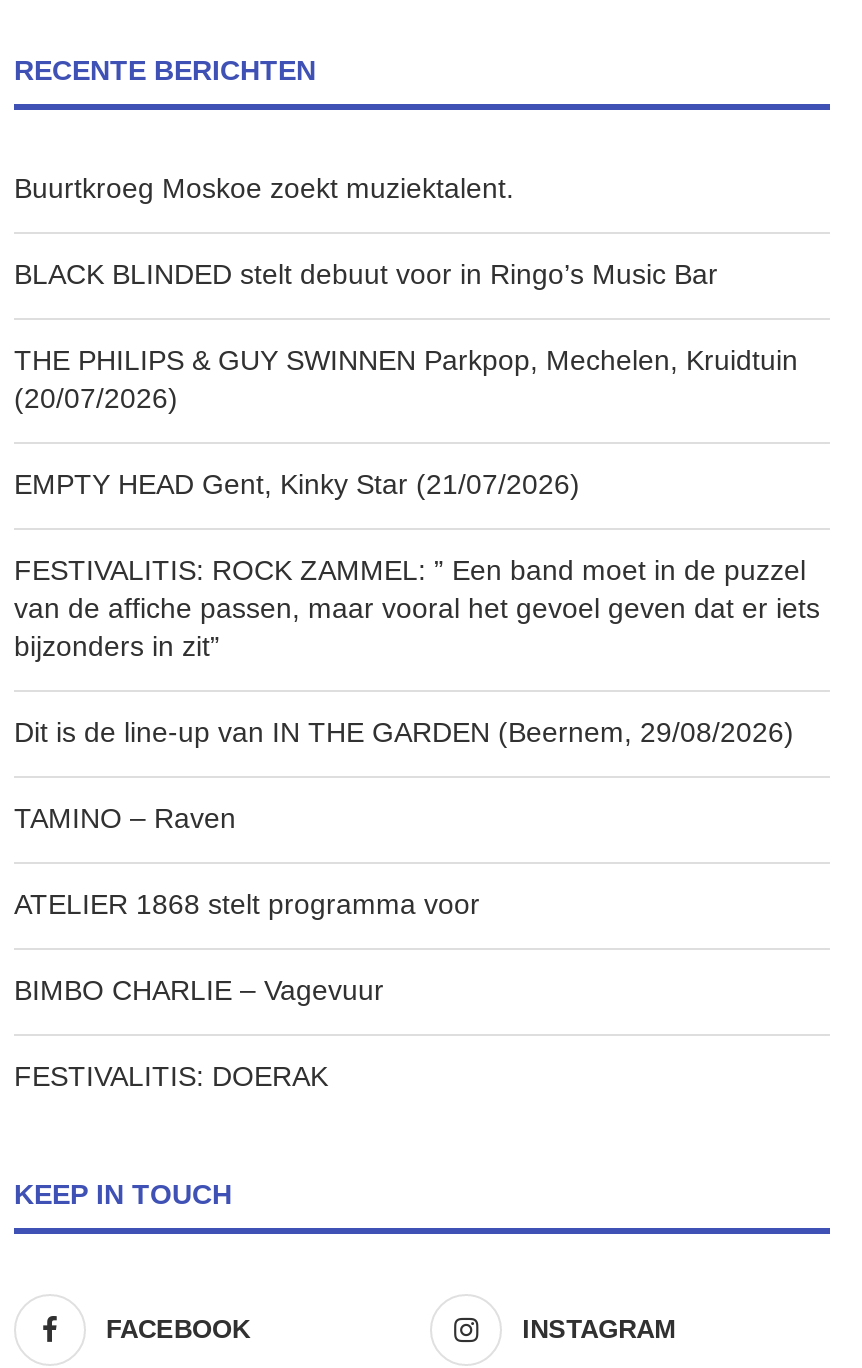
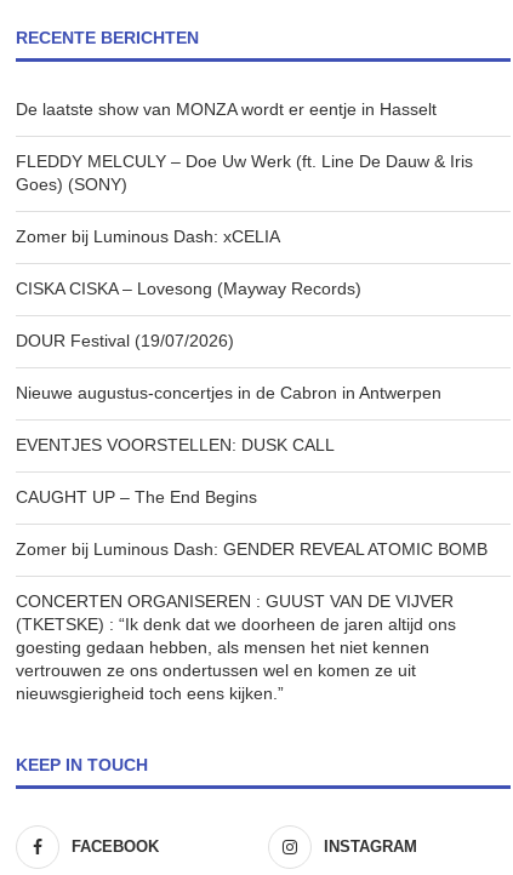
- Buurtkroeg Moskoe zoekt muziektalent.
+ De laatste show van MONZA wordt er eentje in Hasselt

- BLACK BLINDED stelt debuut voor in Ringo’s Music Bar
+ FLEDDY MELCULY – Doe Uw Werk (ft. Line De Dauw & Iris
+ Goes) (SONY)

- THE PHILIPS & GUY SWINNEN Parkpop, Mechelen, Kruidtuin
- (20/07/2026)
+ Zomer bij Luminous Dash: xCELIA

- EMPTY HEAD Gent, Kinky Star (21/07/2026)
+ CISKA CISKA – Lovesong (Mayway Records)

- FESTIVALITIS: ROCK ZAMMEL: ” Een band moet in de puzzel
- van de affiche passen, maar vooral het gevoel geven dat er iets
- bijzonders in zit”
+ DOUR Festival (19/07/2026)

- Dit is de line-up van IN THE GARDEN (Beernem, 29/08/2026)
+ Nieuwe augustus-concertjes in de Cabron in Antwerpen

- TAMINO – Raven
+ EVENTJES VOORSTELLEN: DUSK CALL

- ATELIER 1868 stelt programma voor
+ CAUGHT UP – The End Begins

- BIMBO CHARLIE – Vagevuur
+ Zomer bij Luminous Dash: GENDER REVEAL ATOMIC BOMB

- FESTIVALITIS: DOERAK
+ CONCERTEN ORGANISEREN : GUUST VAN DE VIJVER
+ (TKETSKE) : “Ik denk dat we doorheen de jaren altijd ons
+ goesting gedaan hebben, als mensen het niet kennen
+ vertrouwen ze ons ondertussen wel en komen ze uit
+ nieuwsgierigheid toch eens kijken.”
